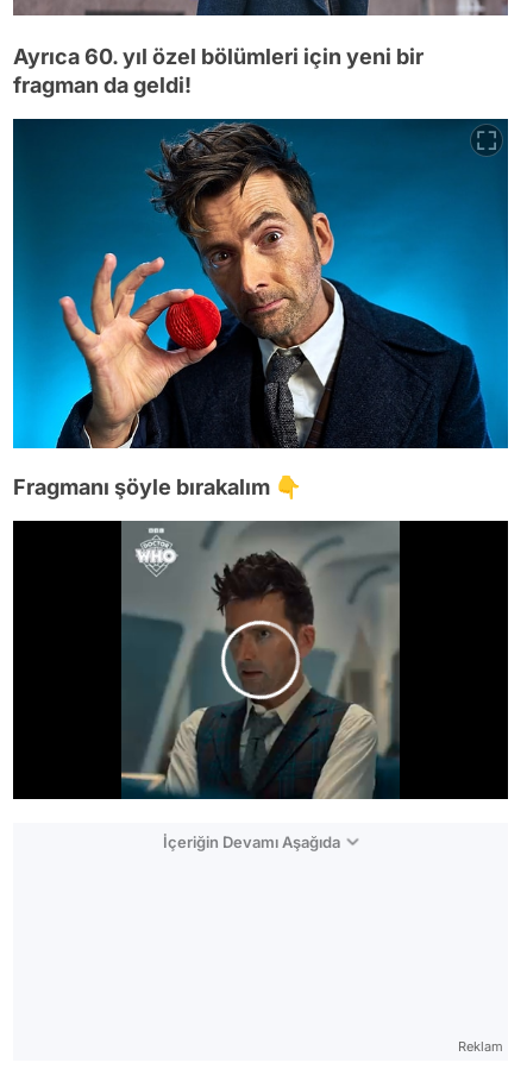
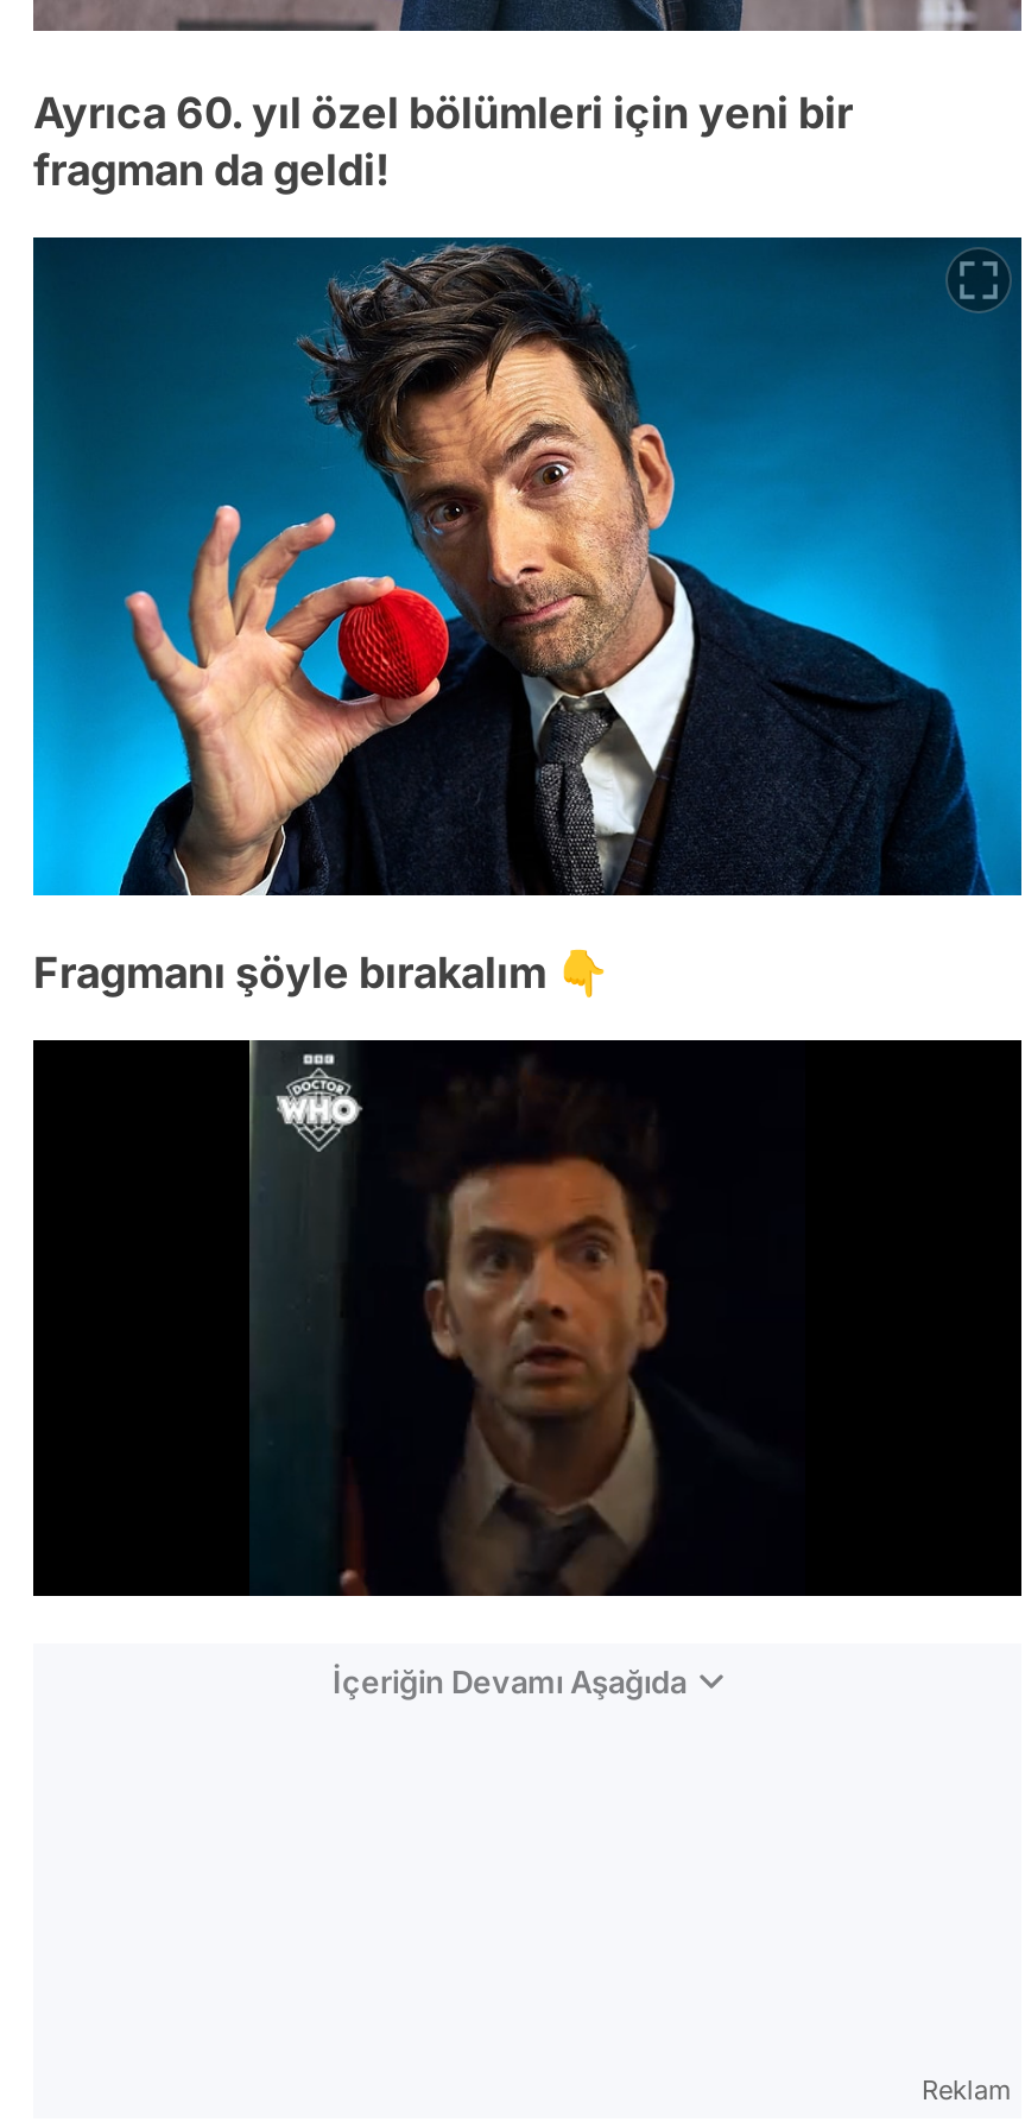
- [image]
+ [image]
